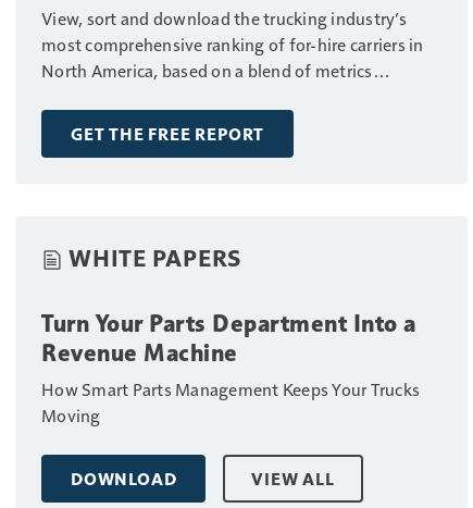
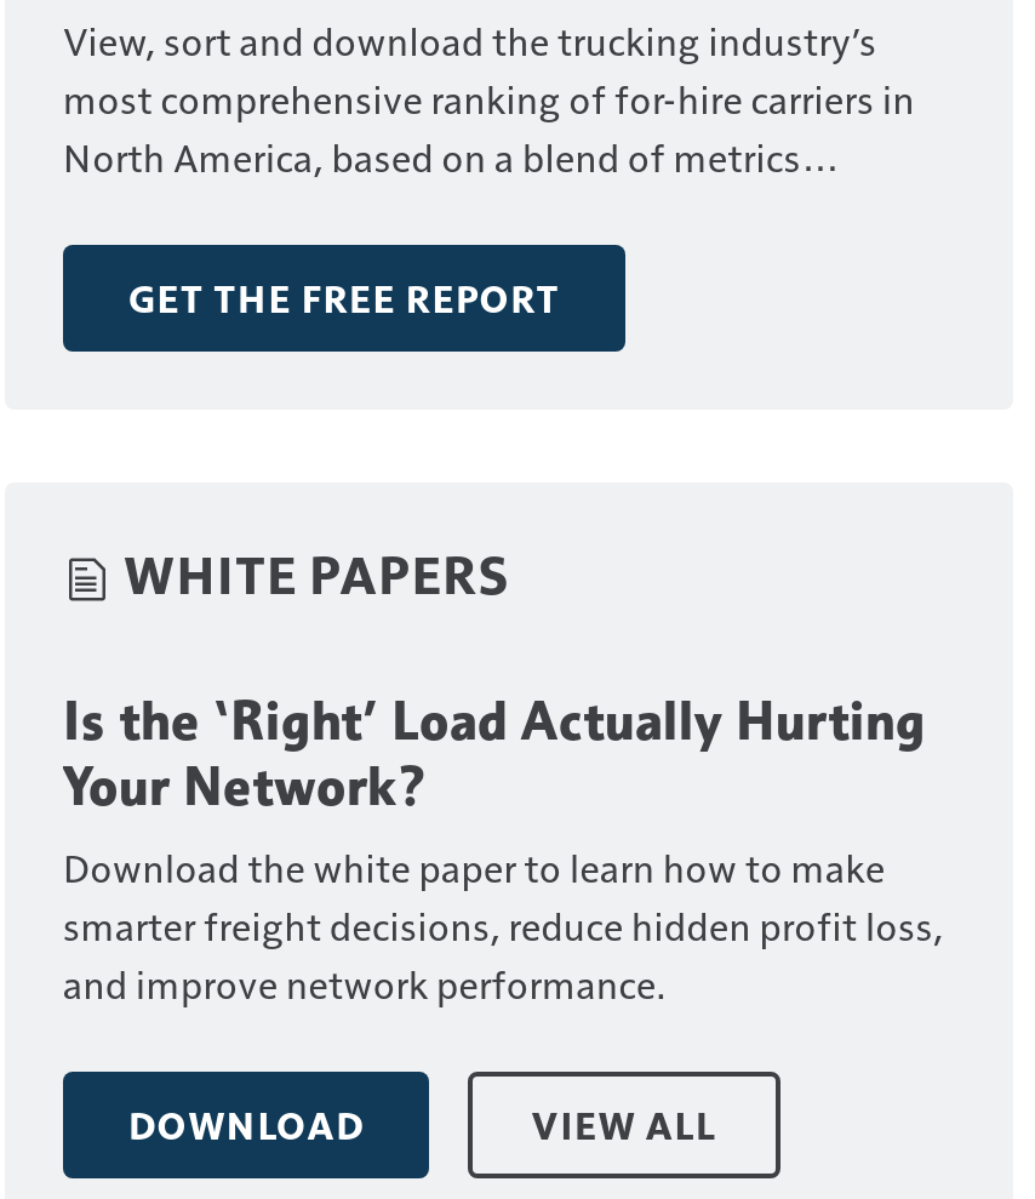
- Turn Your Parts Department Into a
- Revenue Machine
- How Smart Parts Management Keeps Your Trucks
- Moving
+ Is the ‘Right’ Load Actually Hurting
+ Your Network?
+ Download the white paper to learn how to make
+ smarter freight decisions, reduce hidden profit loss,
+ and improve network performance.
